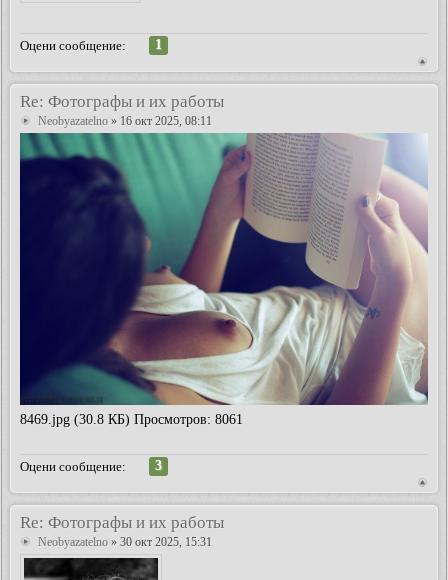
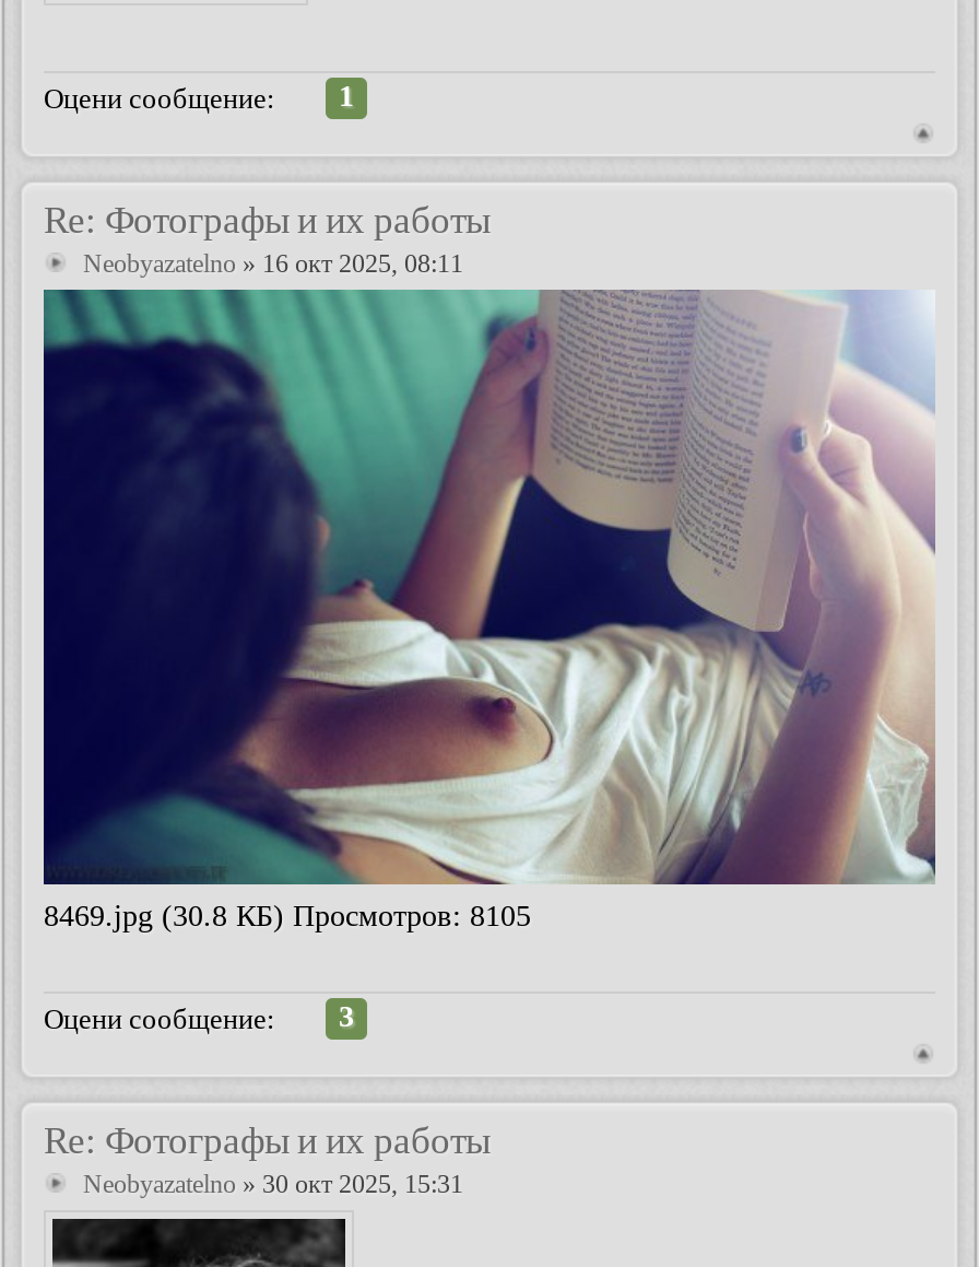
- 8469.jpg (30.8 КБ) Просмотров: 8061
+ 8469.jpg (30.8 КБ) Просмотров: 8105
